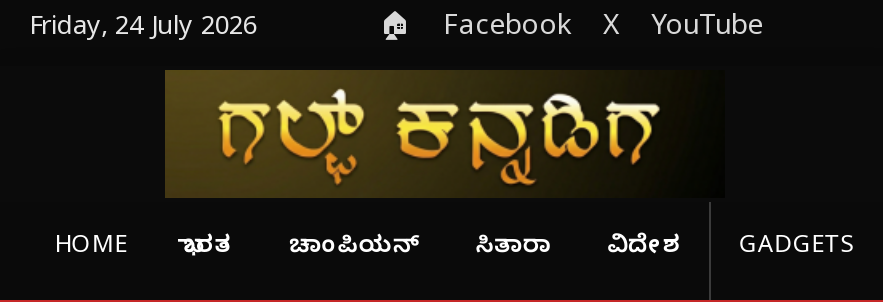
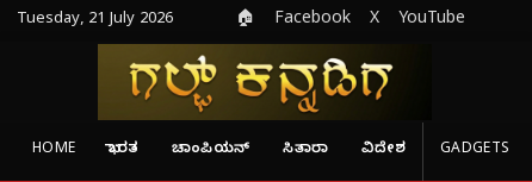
- Friday, 24 July 2026
+ Tuesday, 21 July 2026
